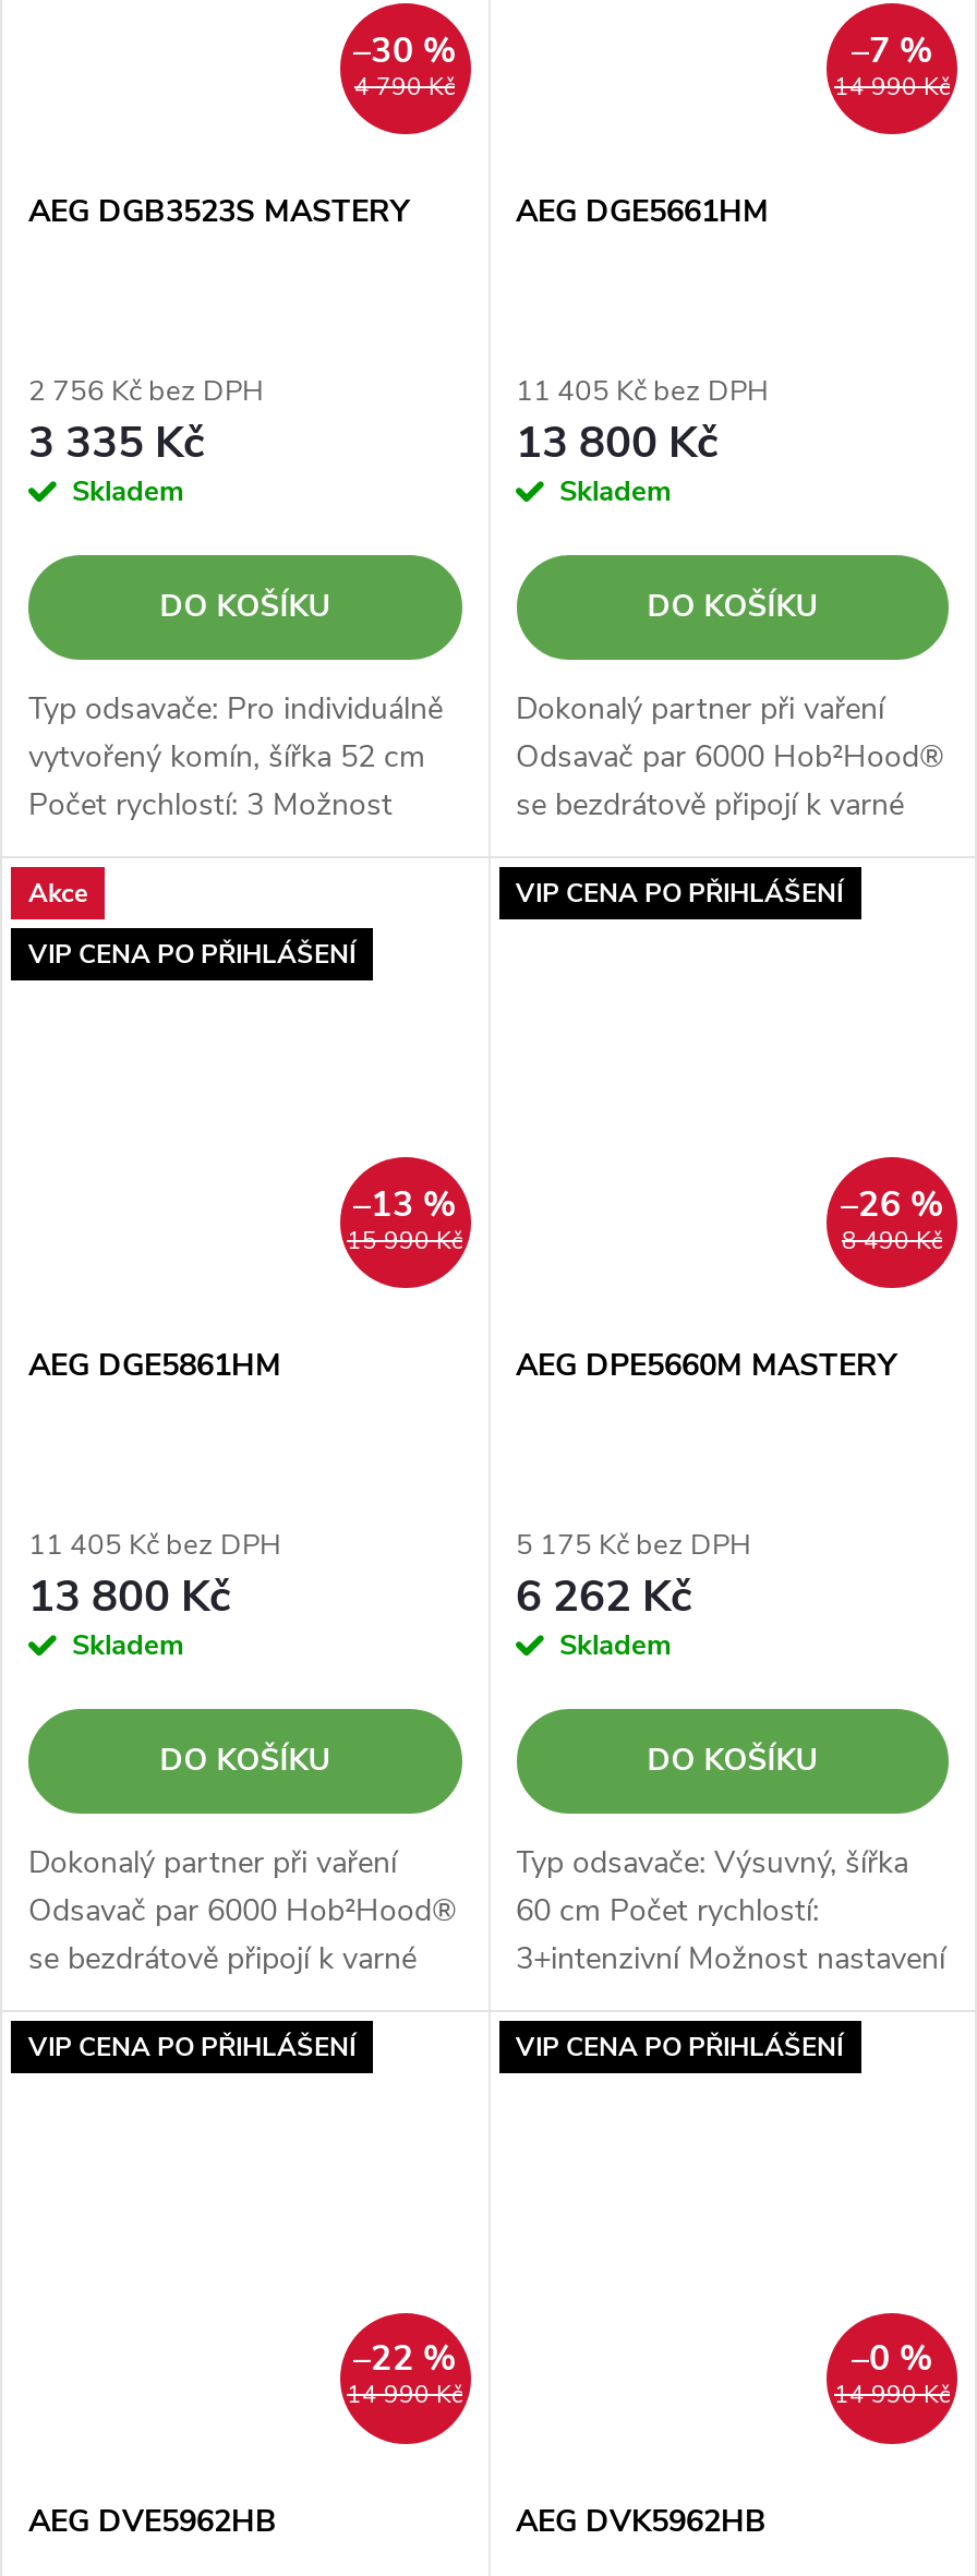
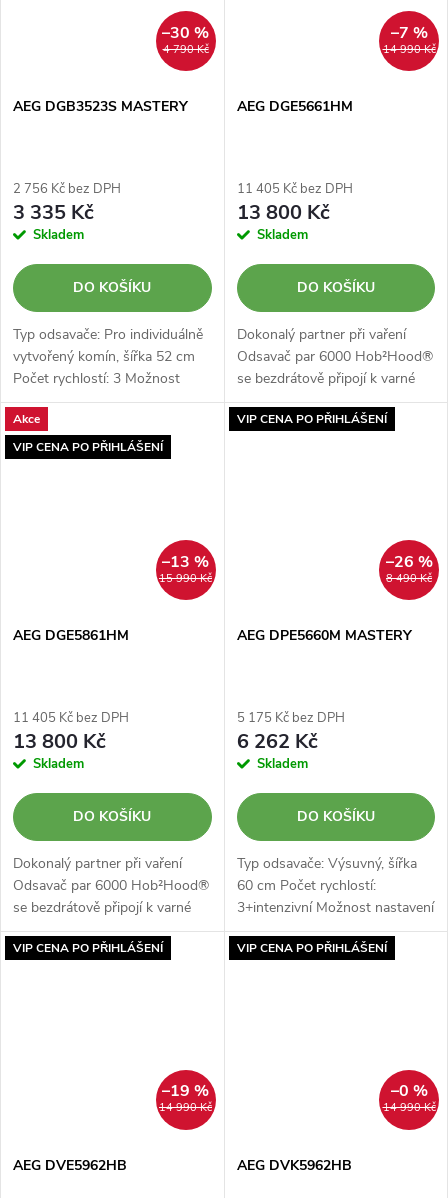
- –22 %
+ –19 %
